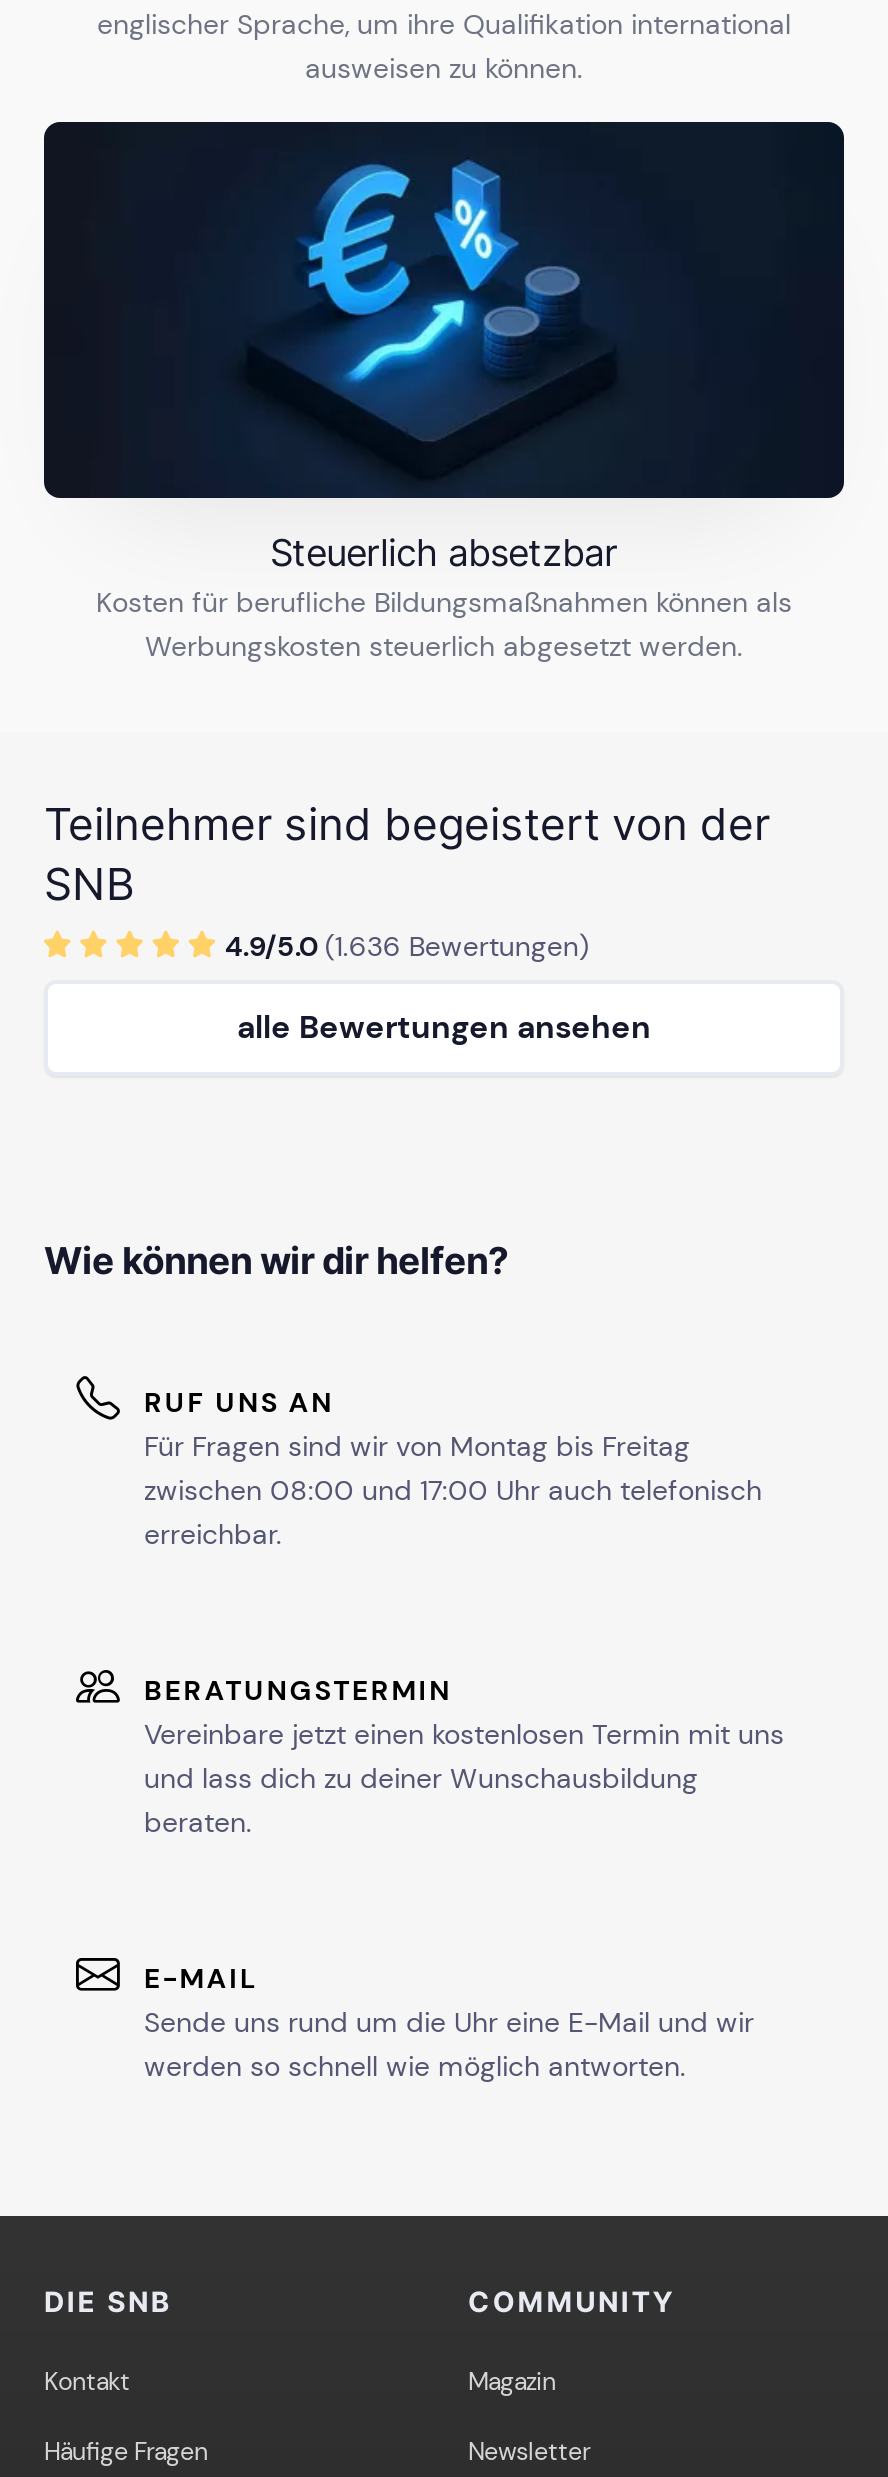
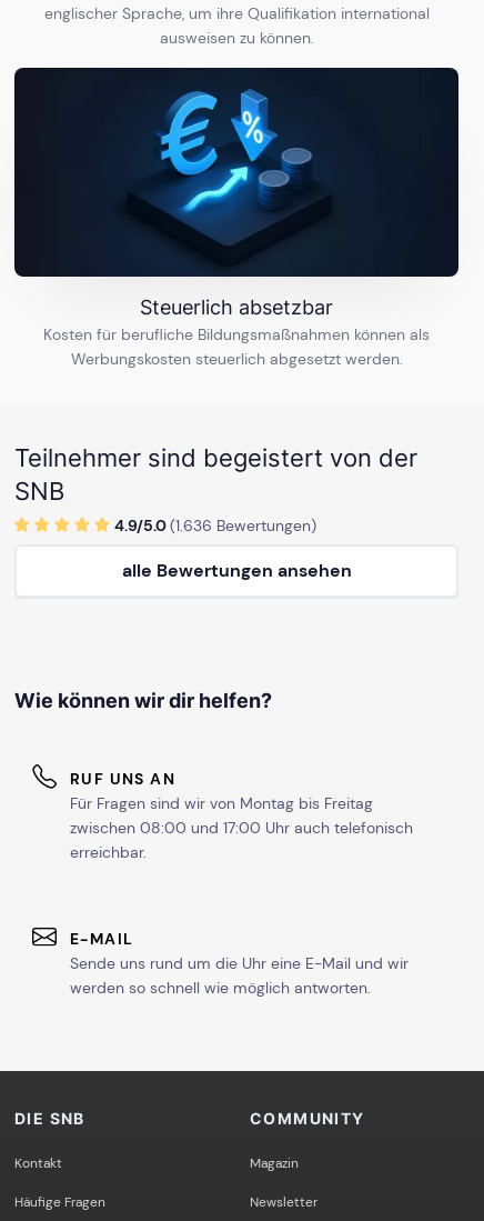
- BERATUNGSTERMIN
- Vereinbare jetzt einen kostenlosen Termin mit uns
- und lass dich zu deiner Wunschausbildung
- beraten.
